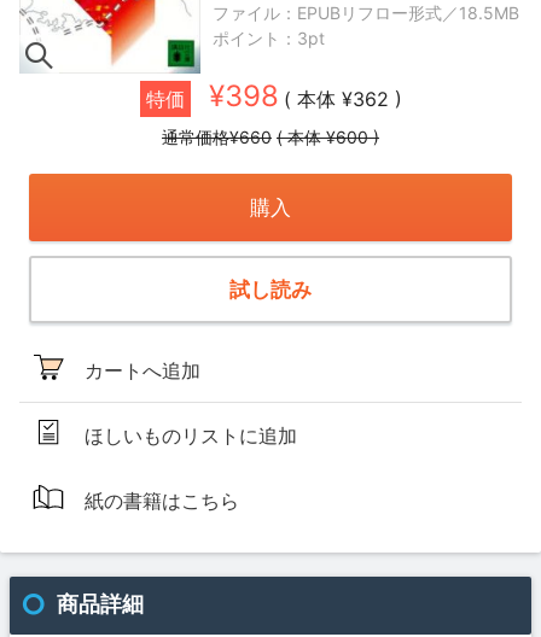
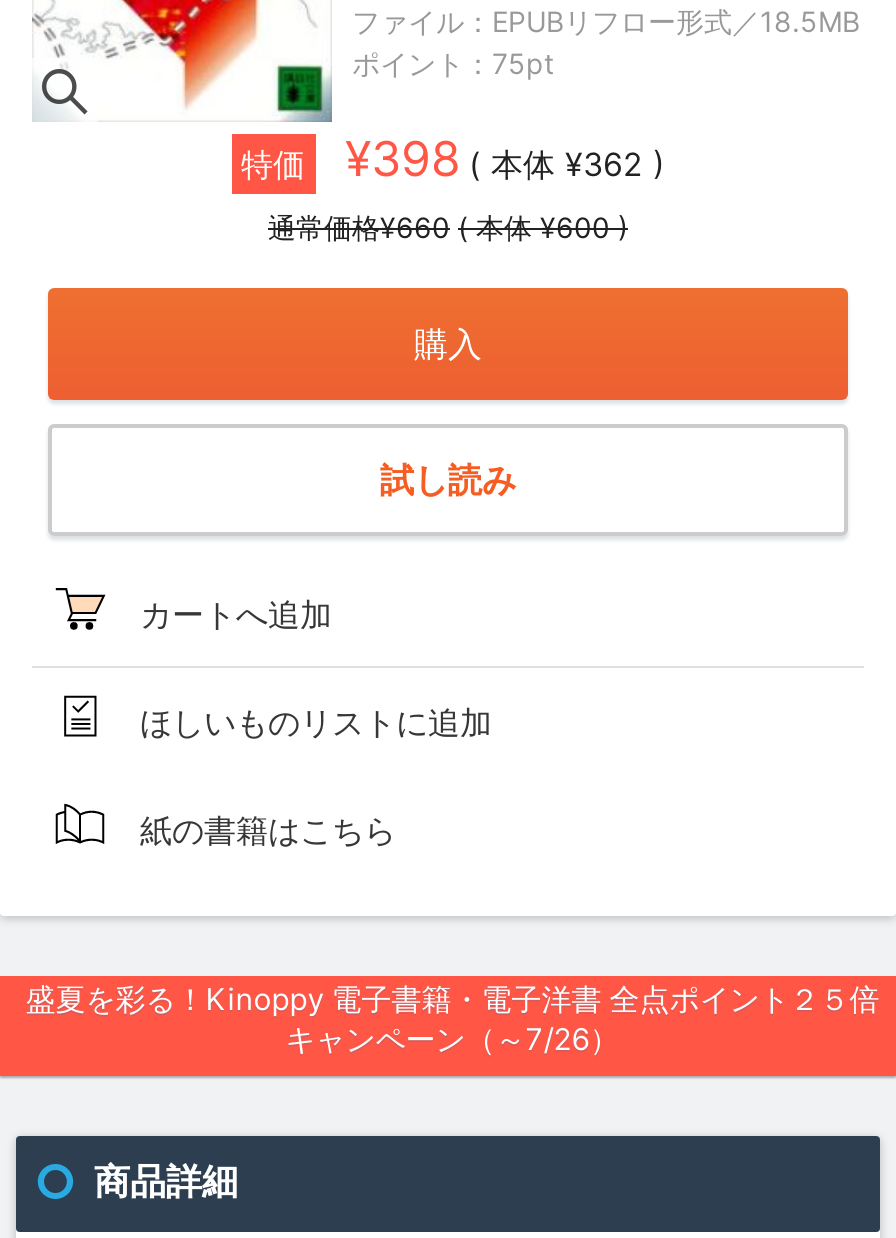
- ポイント：3pt
+ ポイント：75pt

+ 盛夏を彩る！Kinoppy 電子書籍・電子洋書 全点ポイント２５倍
+ キャンペーン（～7/26）
